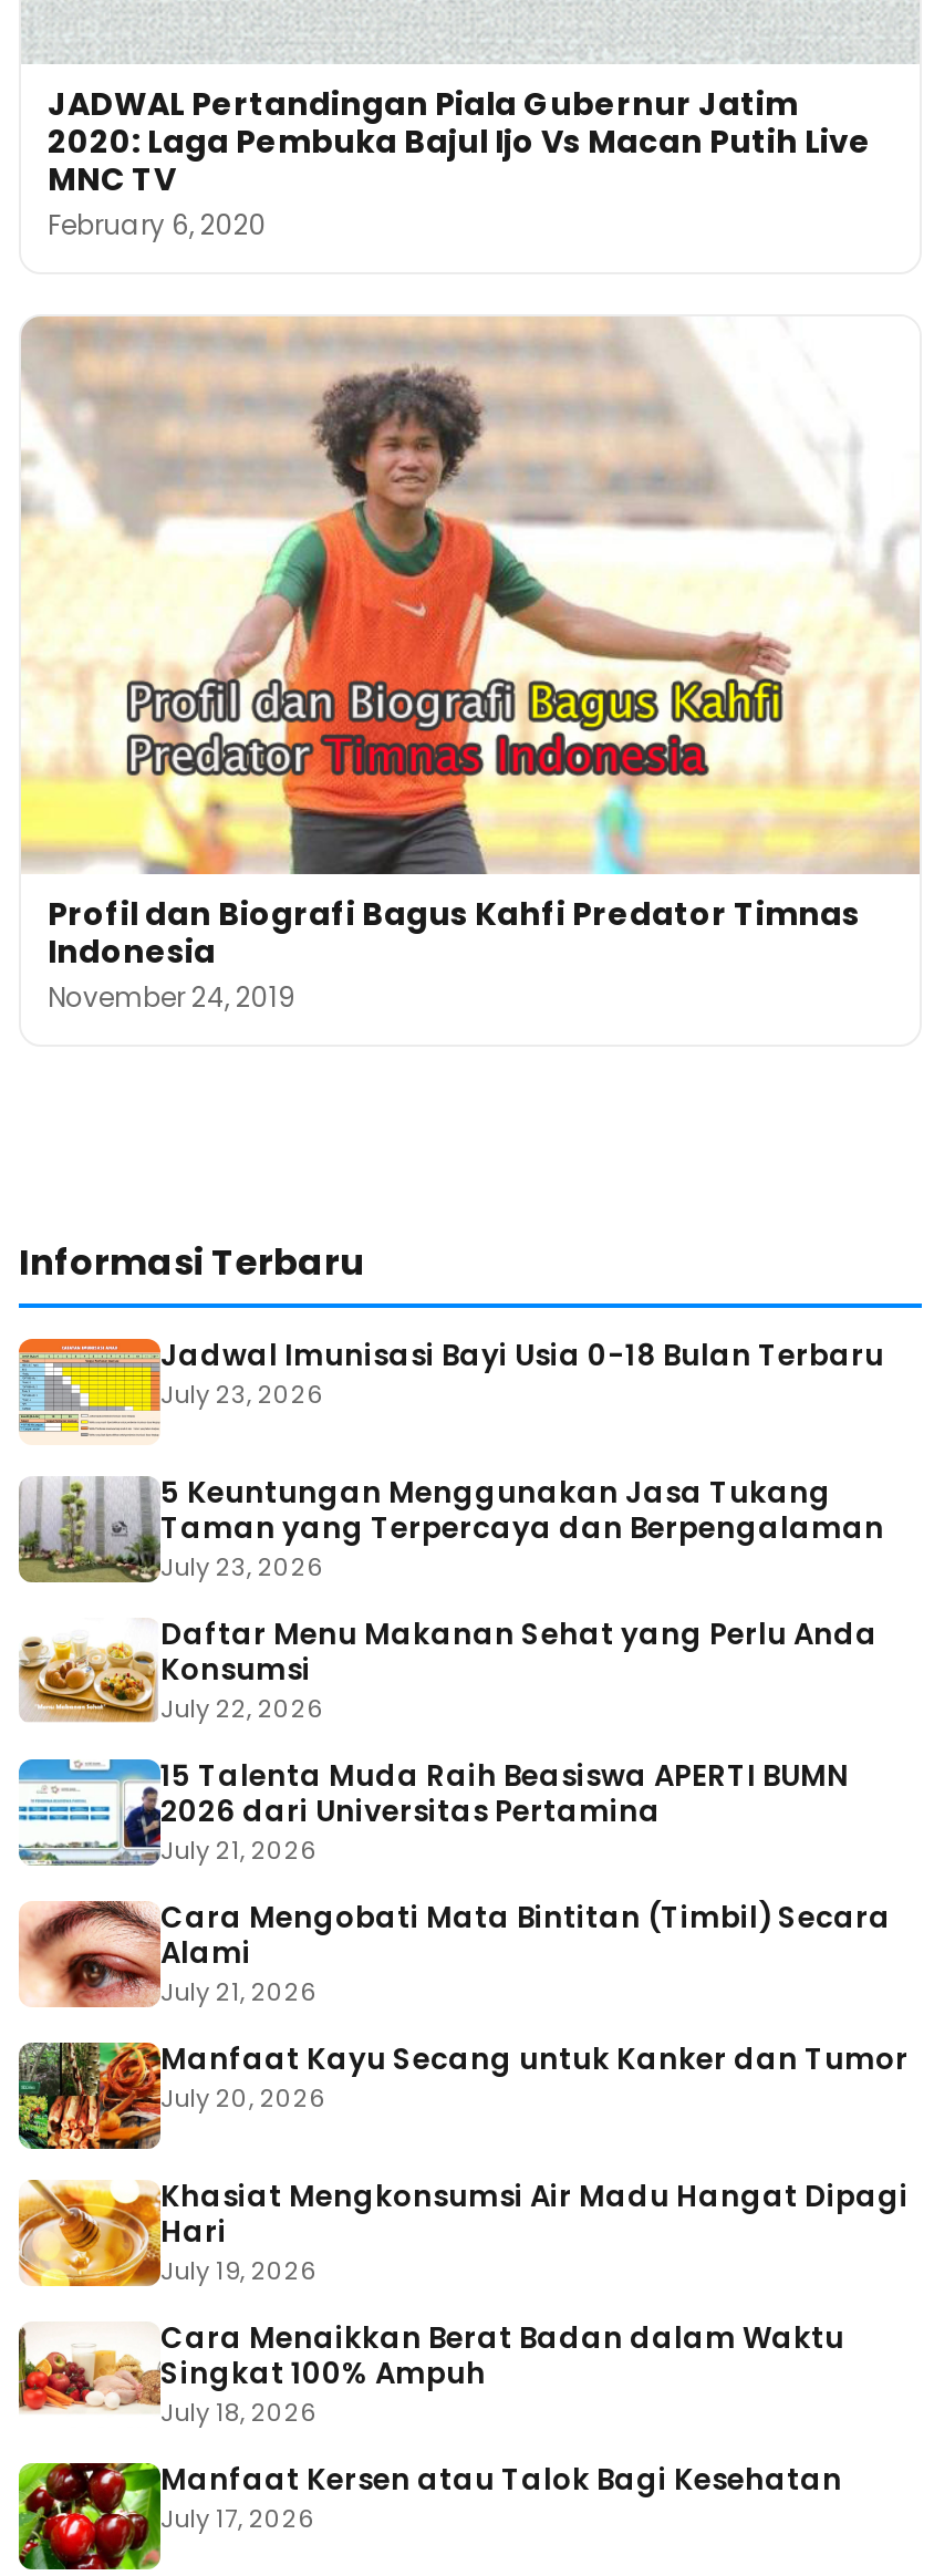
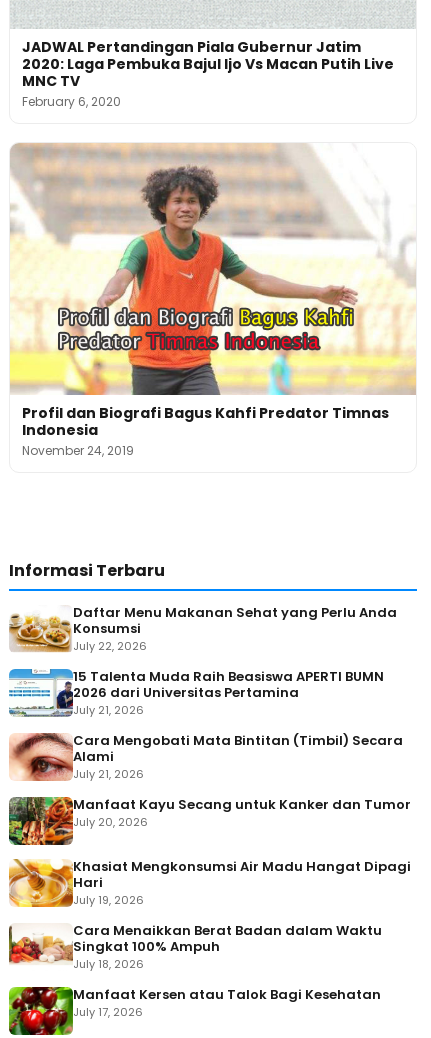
- [image]
- Jadwal Imunisasi Bayi Usia 0-18 Bulan Terbaru
- July 23, 2026
- 5 Keuntungan Menggunakan Jasa Tukang
- Taman yang Terpercaya dan Berpengalaman
- July 23, 2026

- [image]
